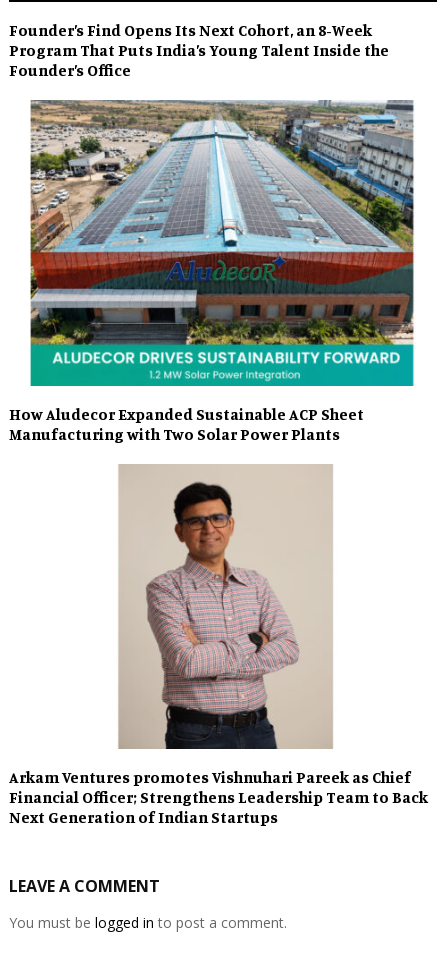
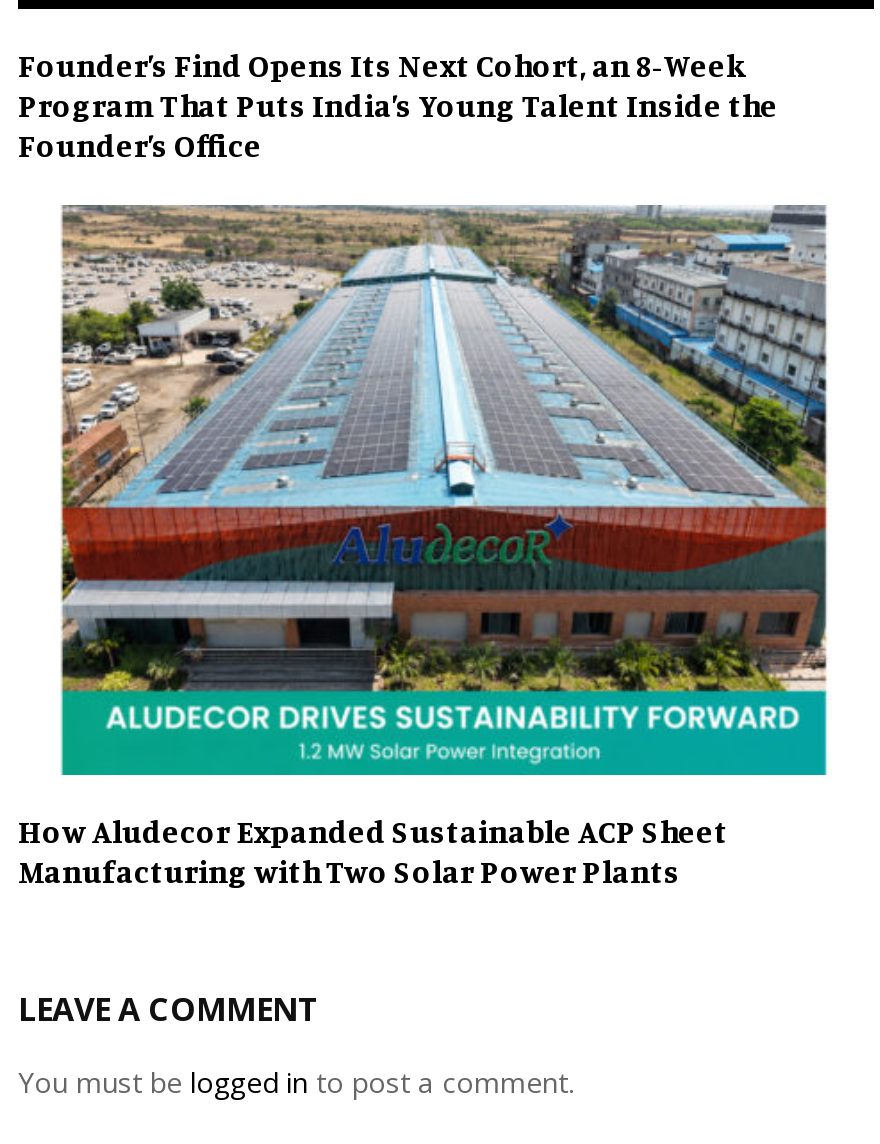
- [image]
- Arkam Ventures promotes Vishnuhari Pareek as Chief
- Financial Officer; Strengthens Leadership Team to Back
- Next Generation of Indian Startups
